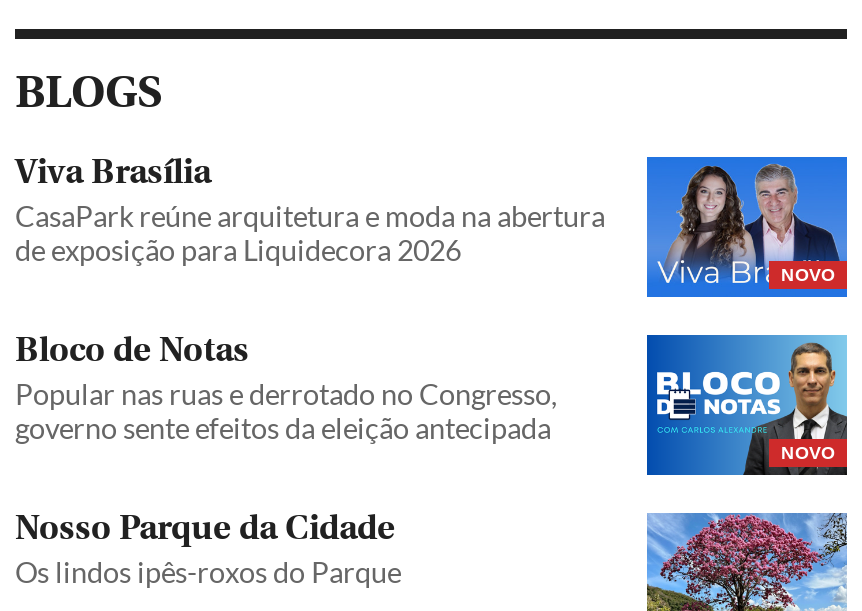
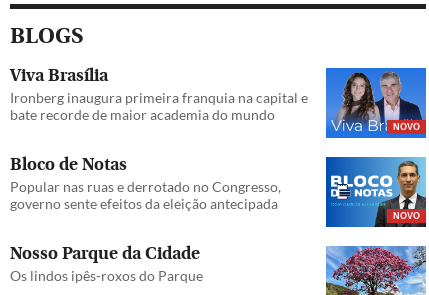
- CasaPark reúne arquitetura e moda na abertura
- de exposição para Liquidecora 2026
+ Ironberg inaugura primeira franquia na capital e
+ bate recorde de maior academia do mundo
